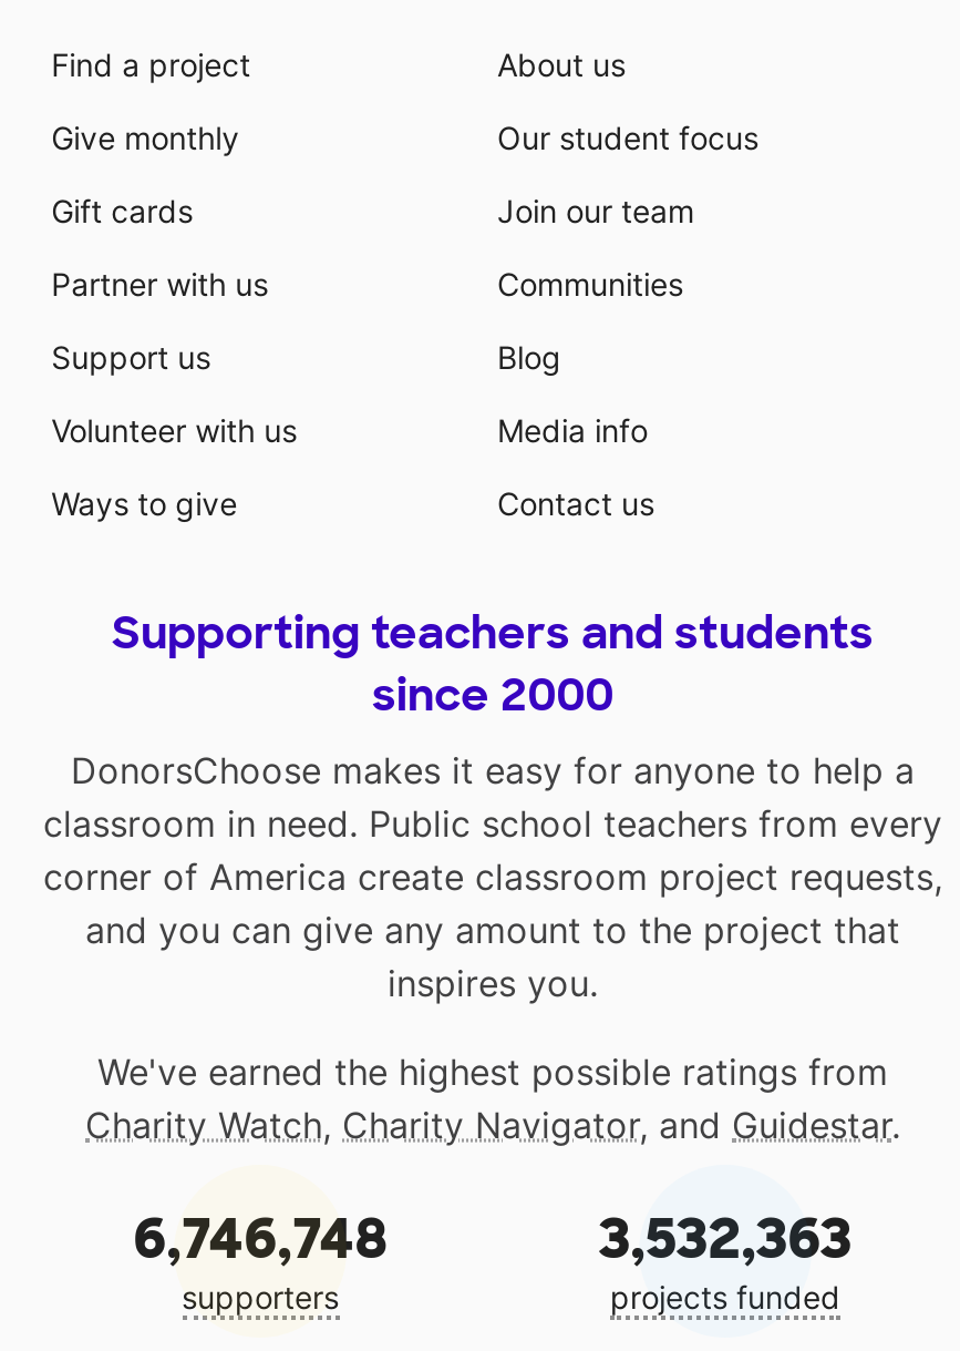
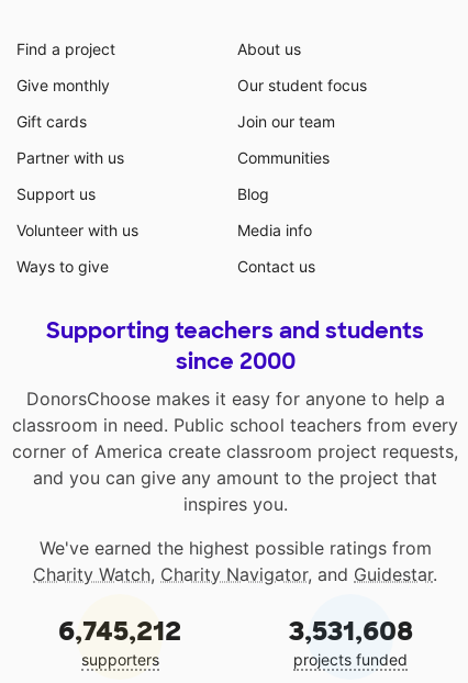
- 6,746,748
+ 6,745,212

- 3,532,363
+ 3,531,608
